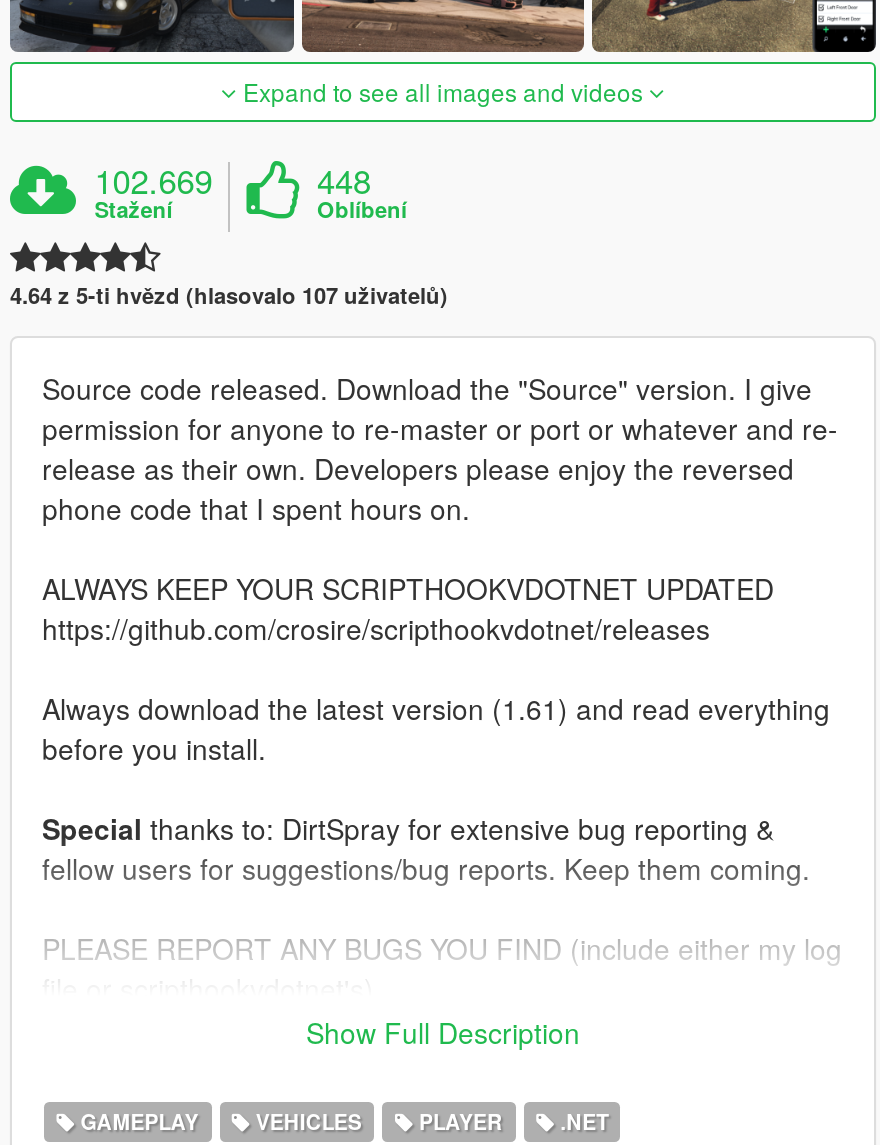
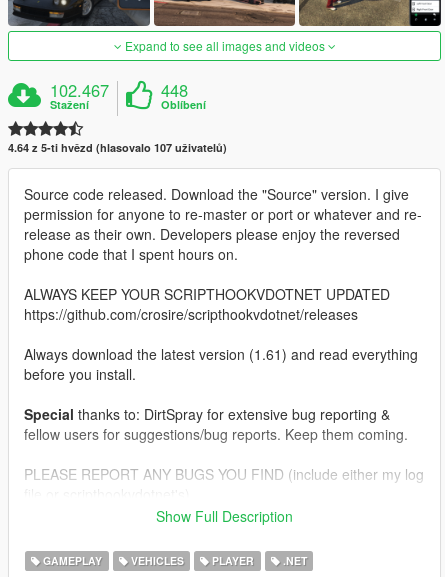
- 102.669
+ 102.467
